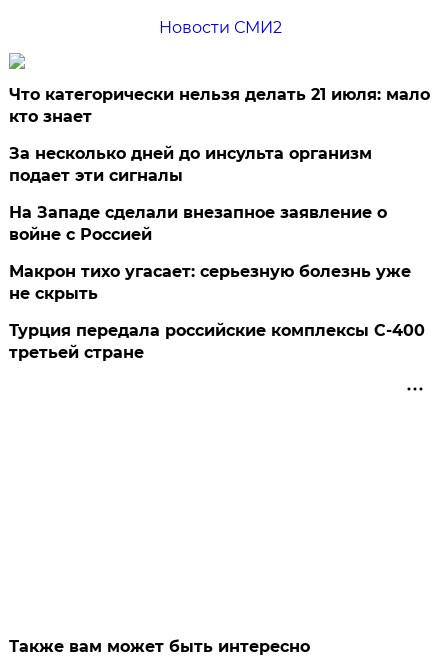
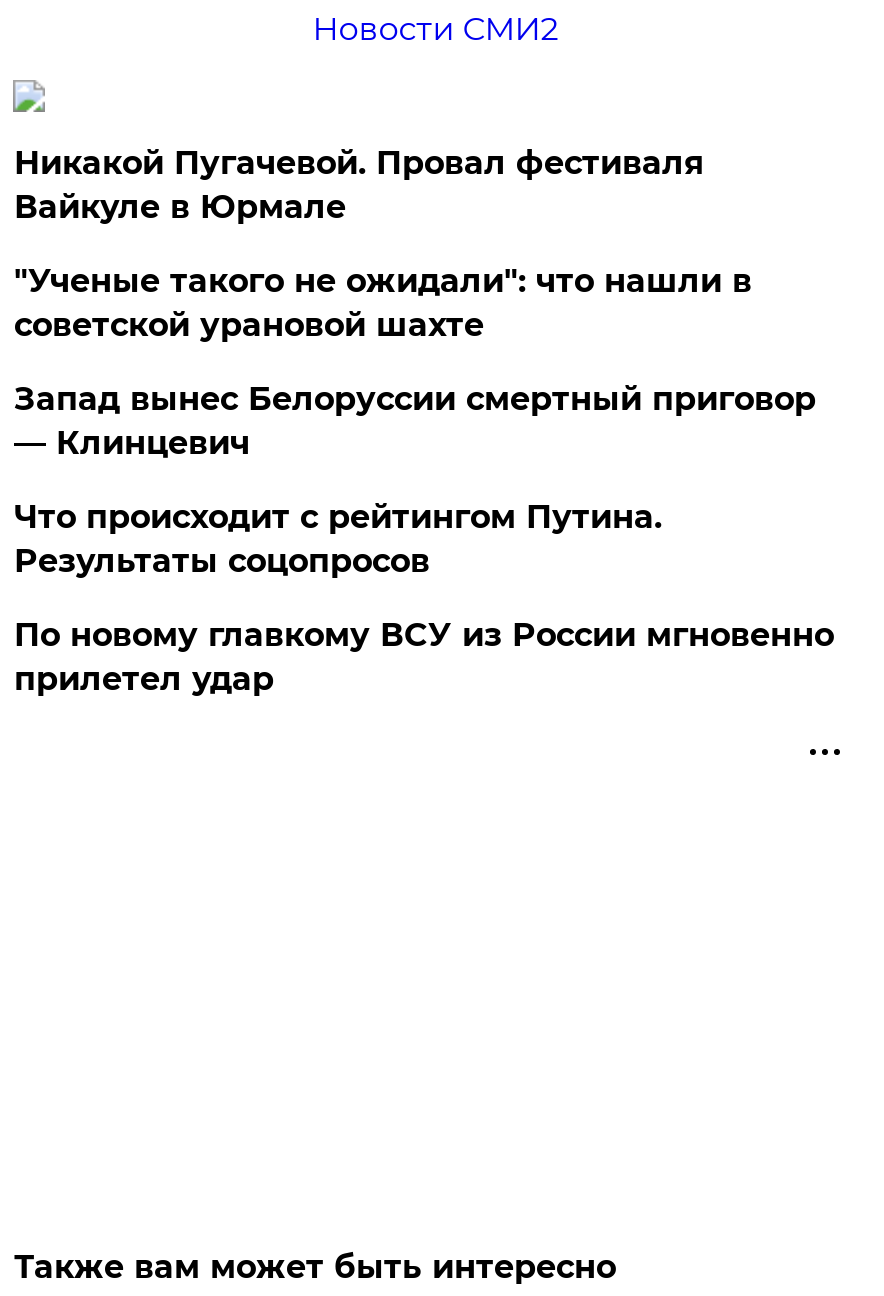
- Что категорически нельзя делать 21 июля: мало
- кто знает
+ Никакой Пугачевой. Провал фестиваля
+ Вайкуле в Юрмале

- За несколько дней до инсульта организм
- подает эти сигналы
+ "Ученые такого не ожидали": что нашли в
+ советской урановой шахте

- На Западе сделали внезапное заявление о
- войне с Россией
+ Запад вынес Белоруссии смертный приговор
+ — Клинцевич

- Макрон тихо угасает: серьезную болезнь уже
- не скрыть
+ Что происходит с рейтингом Путина.
+ Результаты соцопросов

- Турция передала российские комплексы С-400
- третьей стране
+ По новому главкому ВСУ из России мгновенно
+ прилетел удар
